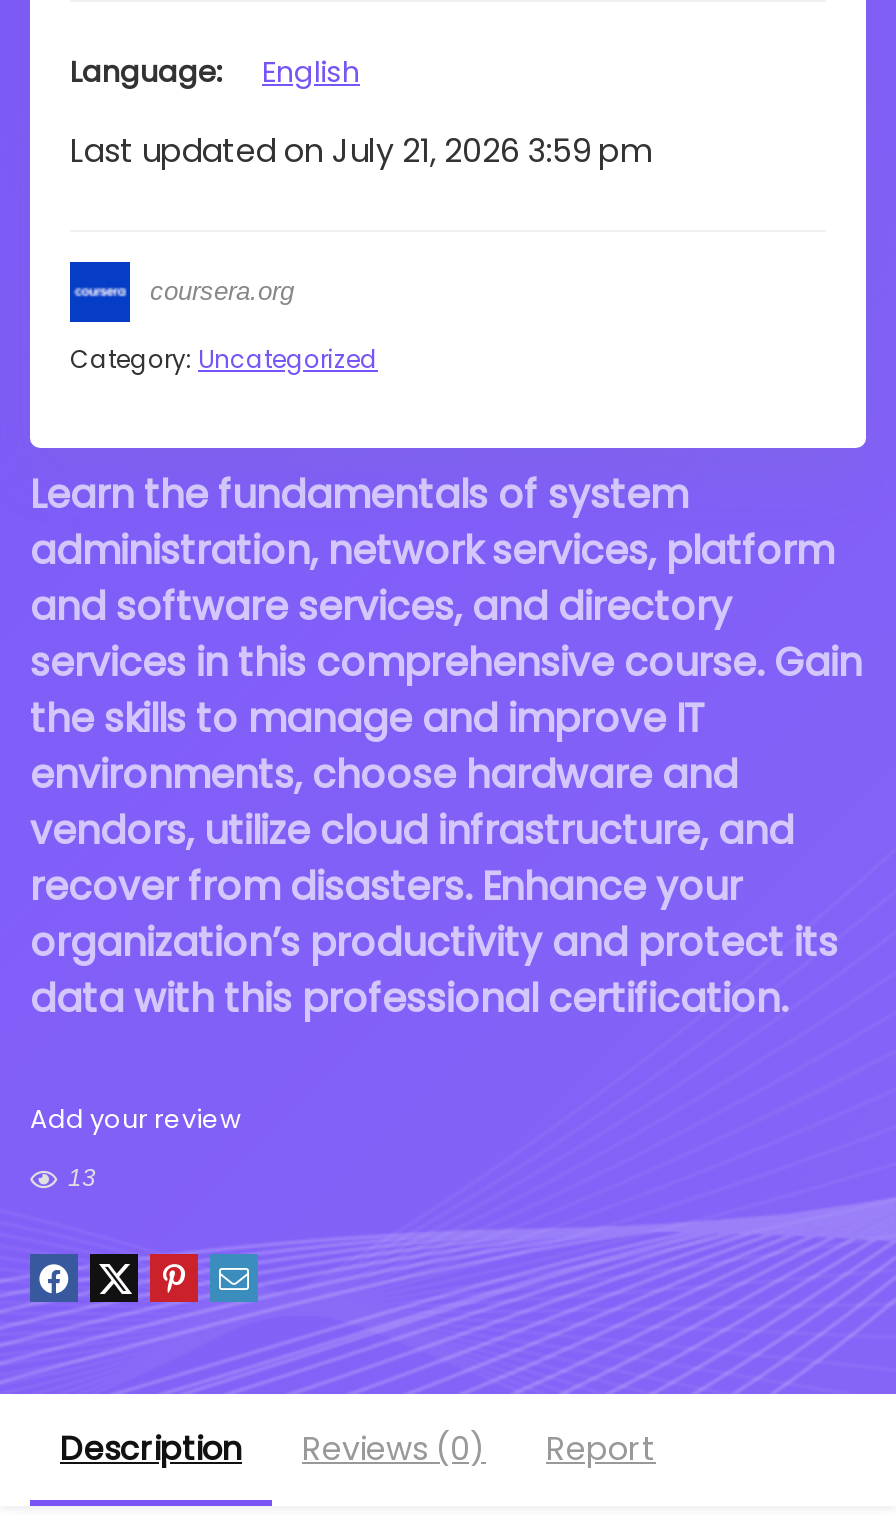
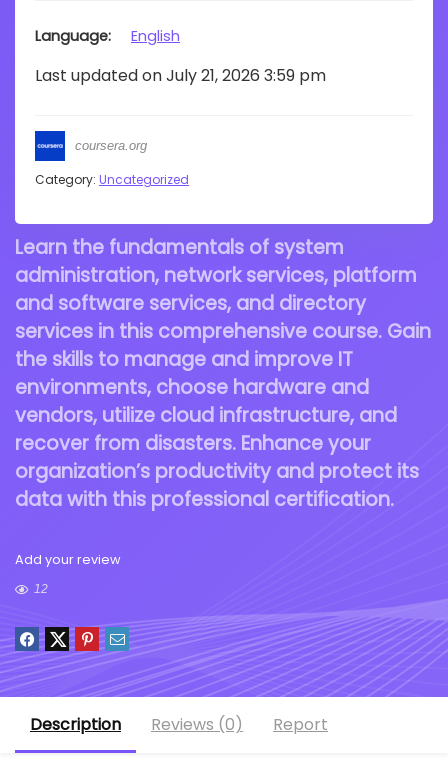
- 13
+ 12
